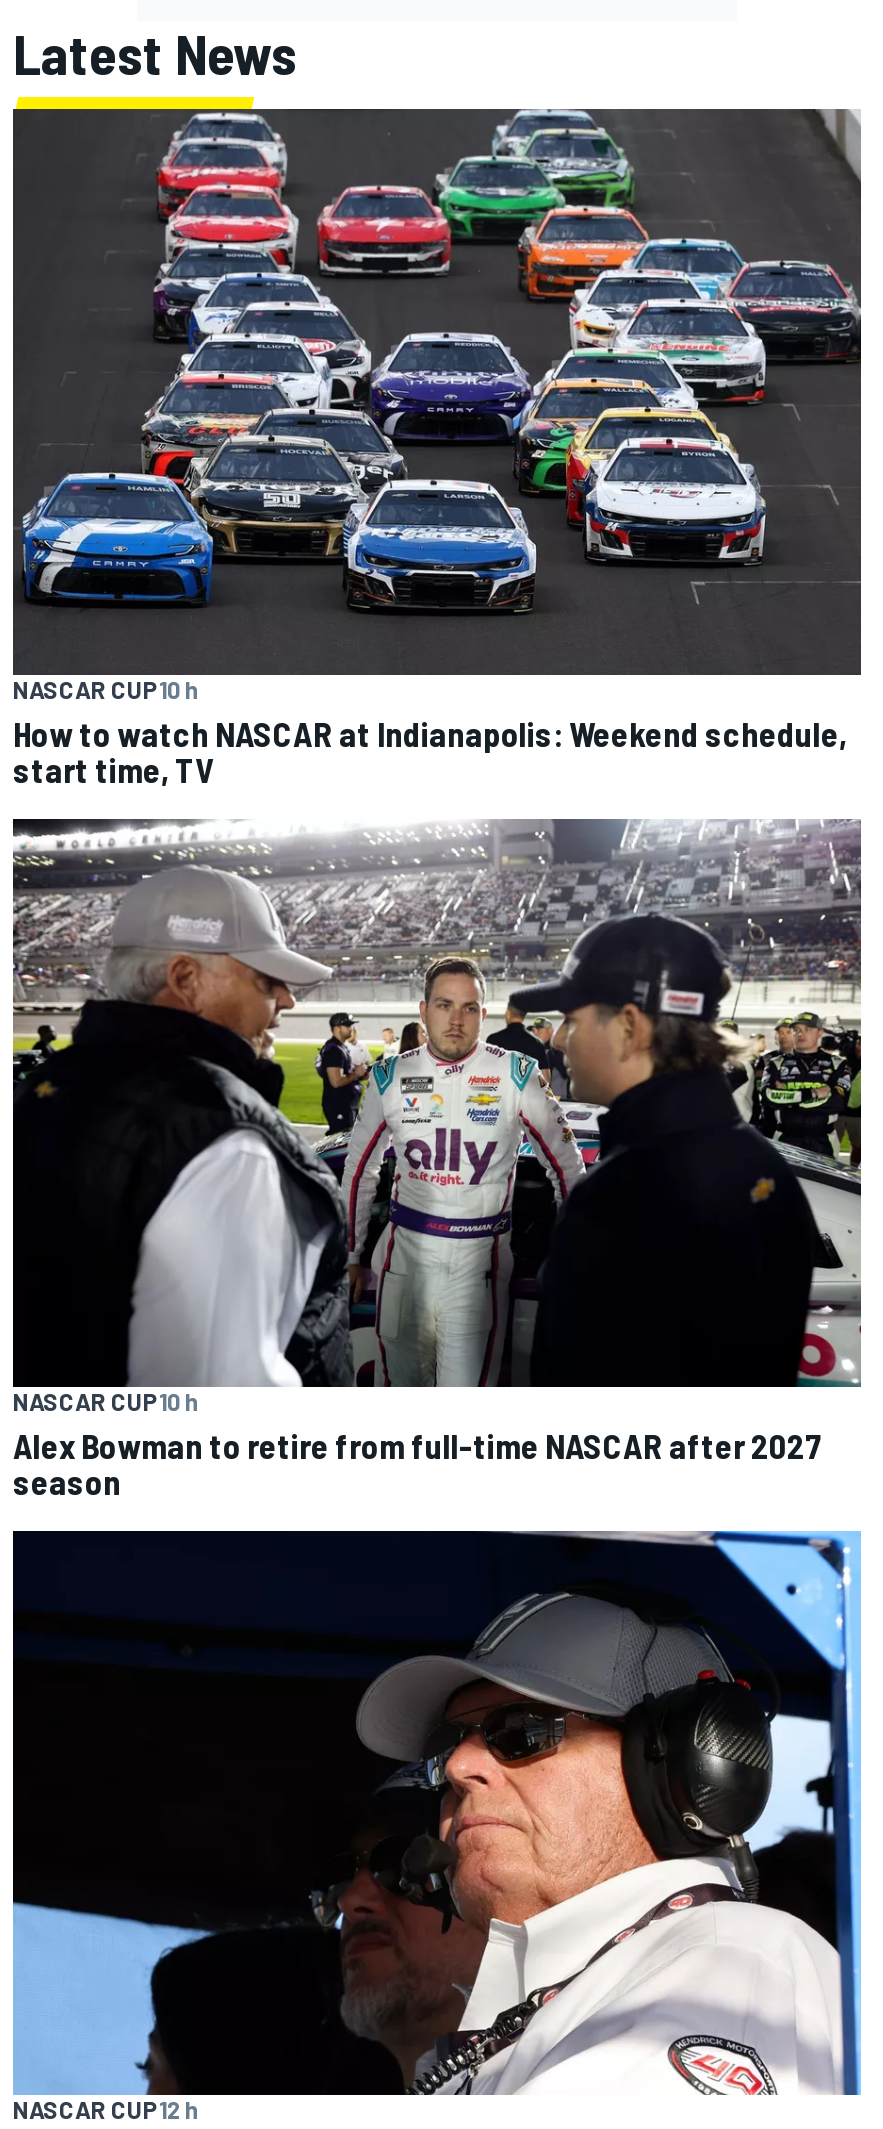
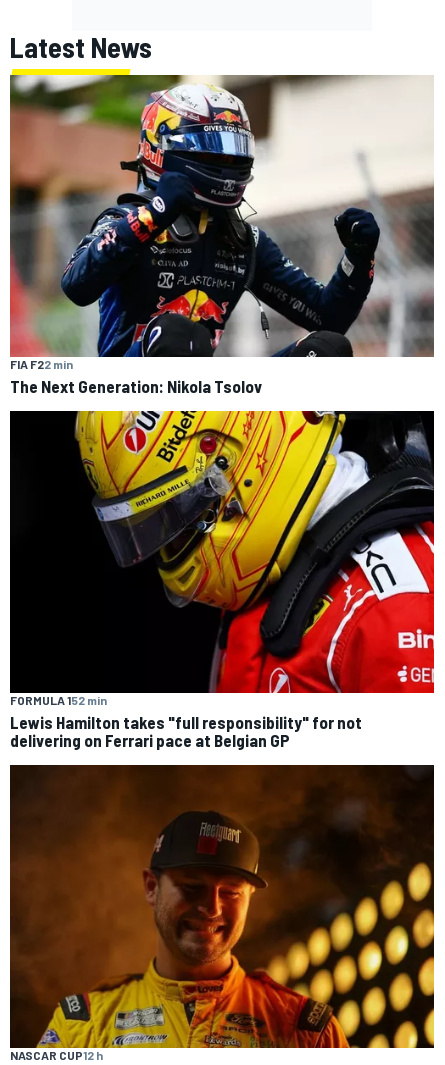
- [image]
- NASCAR CUP10 h
- How to watch NASCAR at Indianapolis: Weekend schedule,
- start time, TV
+ [image]
+ FIA F22 min
+ The Next Generation: Nikola Tsolov

- [image]
- NASCAR CUP10 h
- Alex Bowman to retire from full-time NASCAR after 2027
- season
+ [image]
+ FORMULA 152 min
+ Lewis Hamilton takes "full responsibility" for not
+ delivering on Ferrari pace at Belgian GP

- [image]
+ [image]
